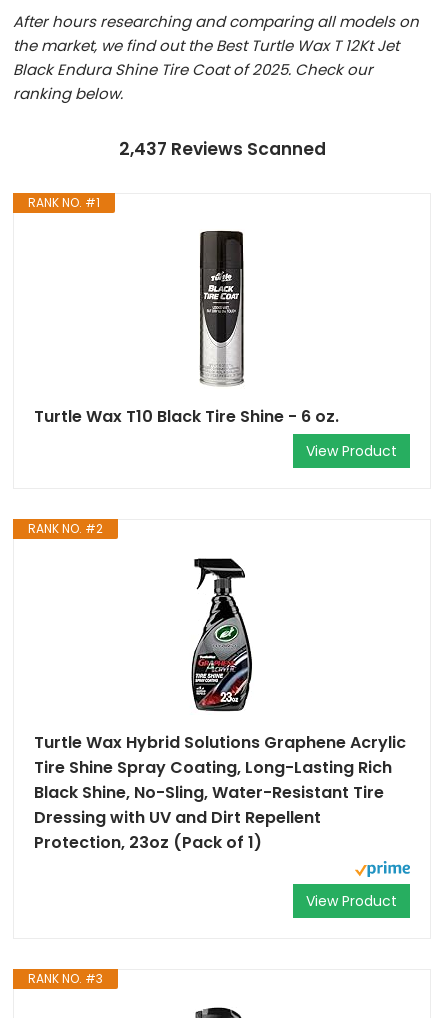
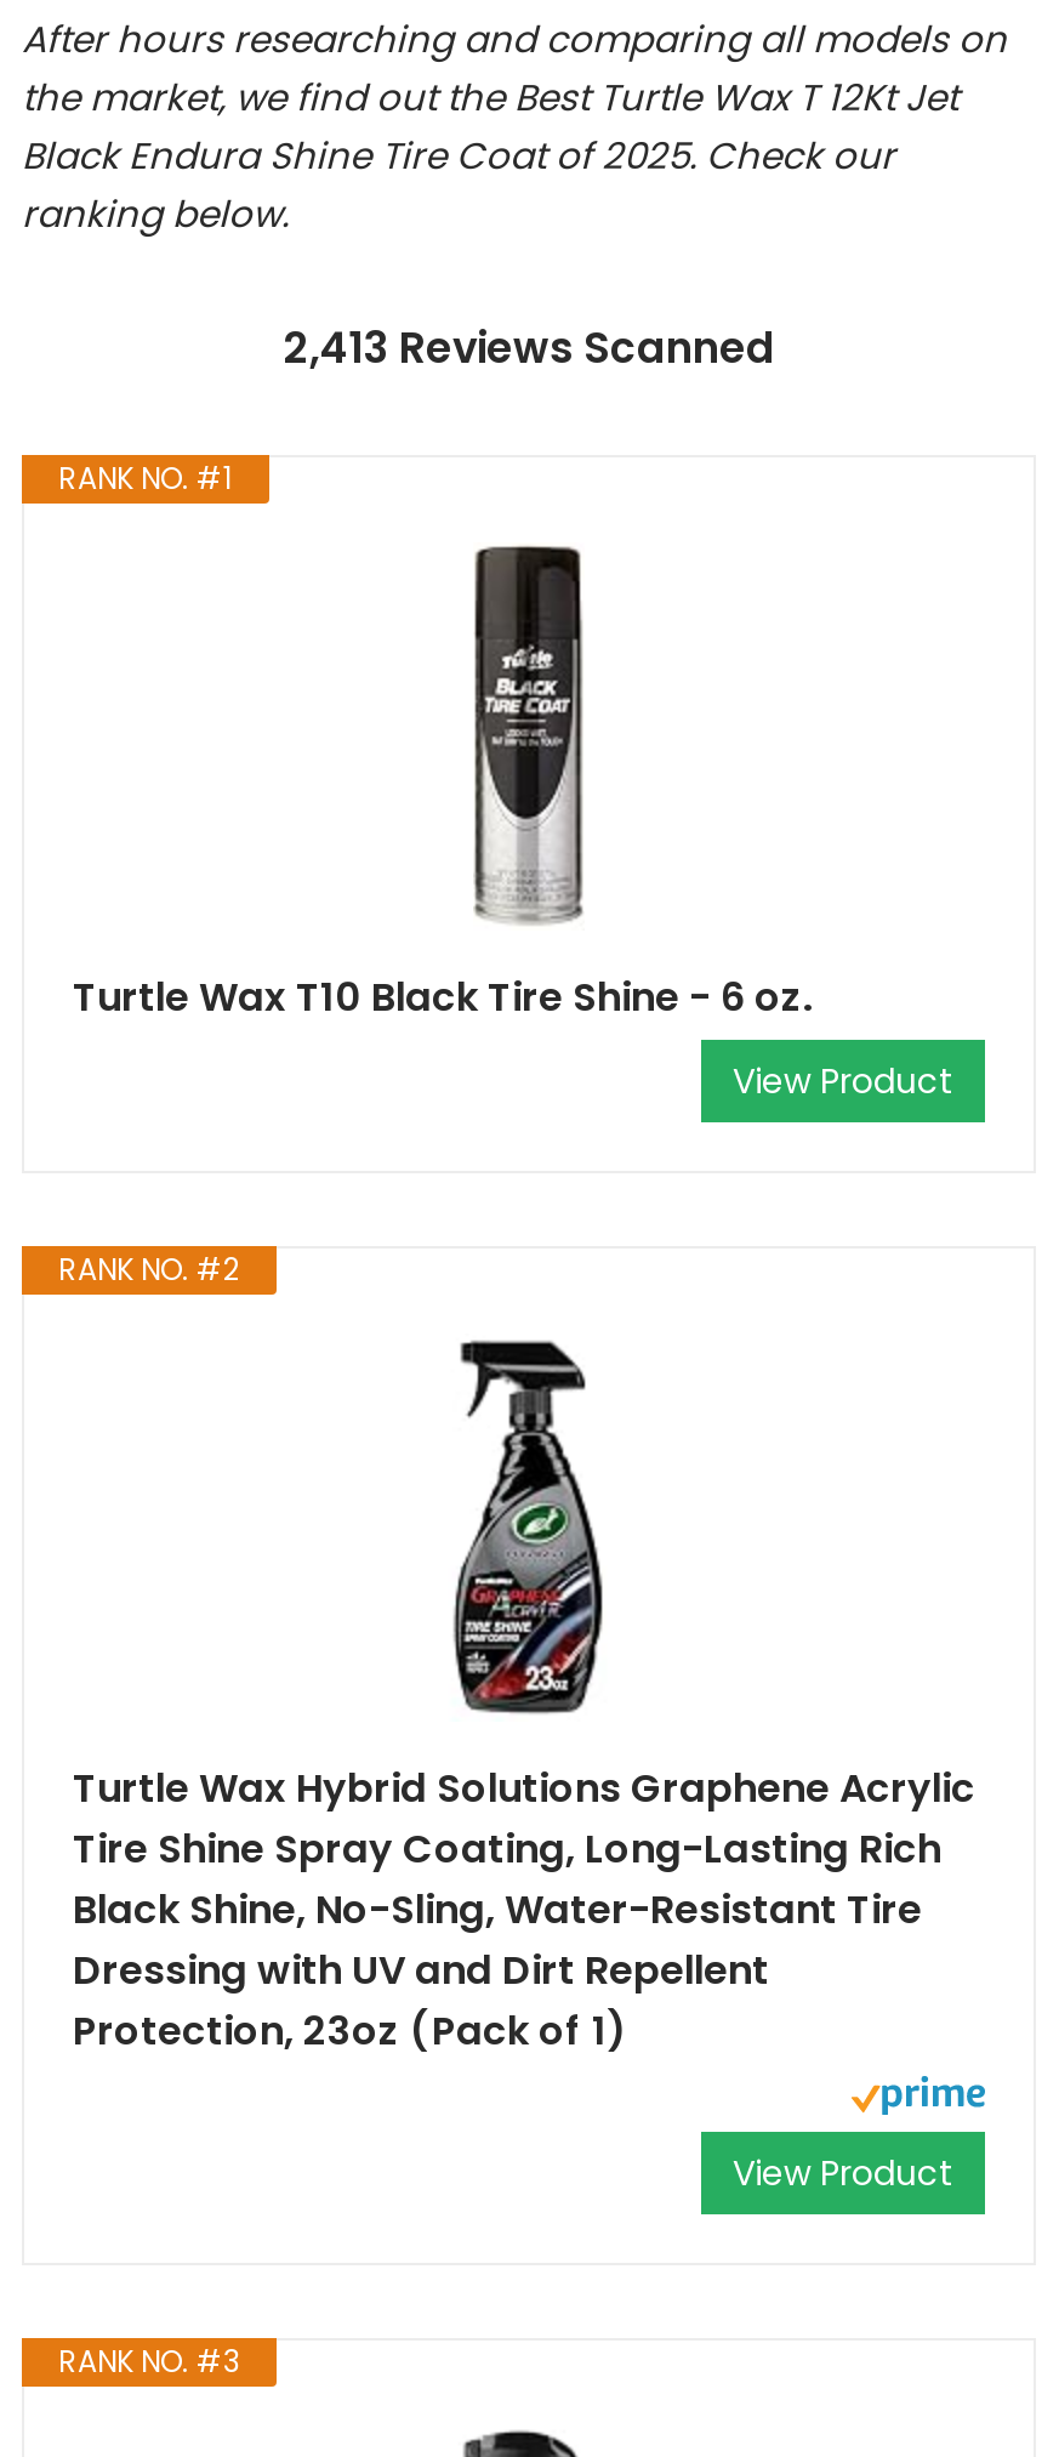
- 2,437 Reviews Scanned
+ 2,413 Reviews Scanned
